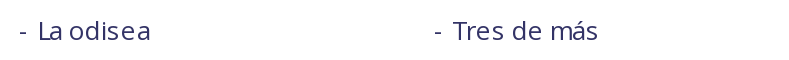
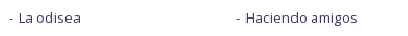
- Tres de más

+ Haciendo amigos
